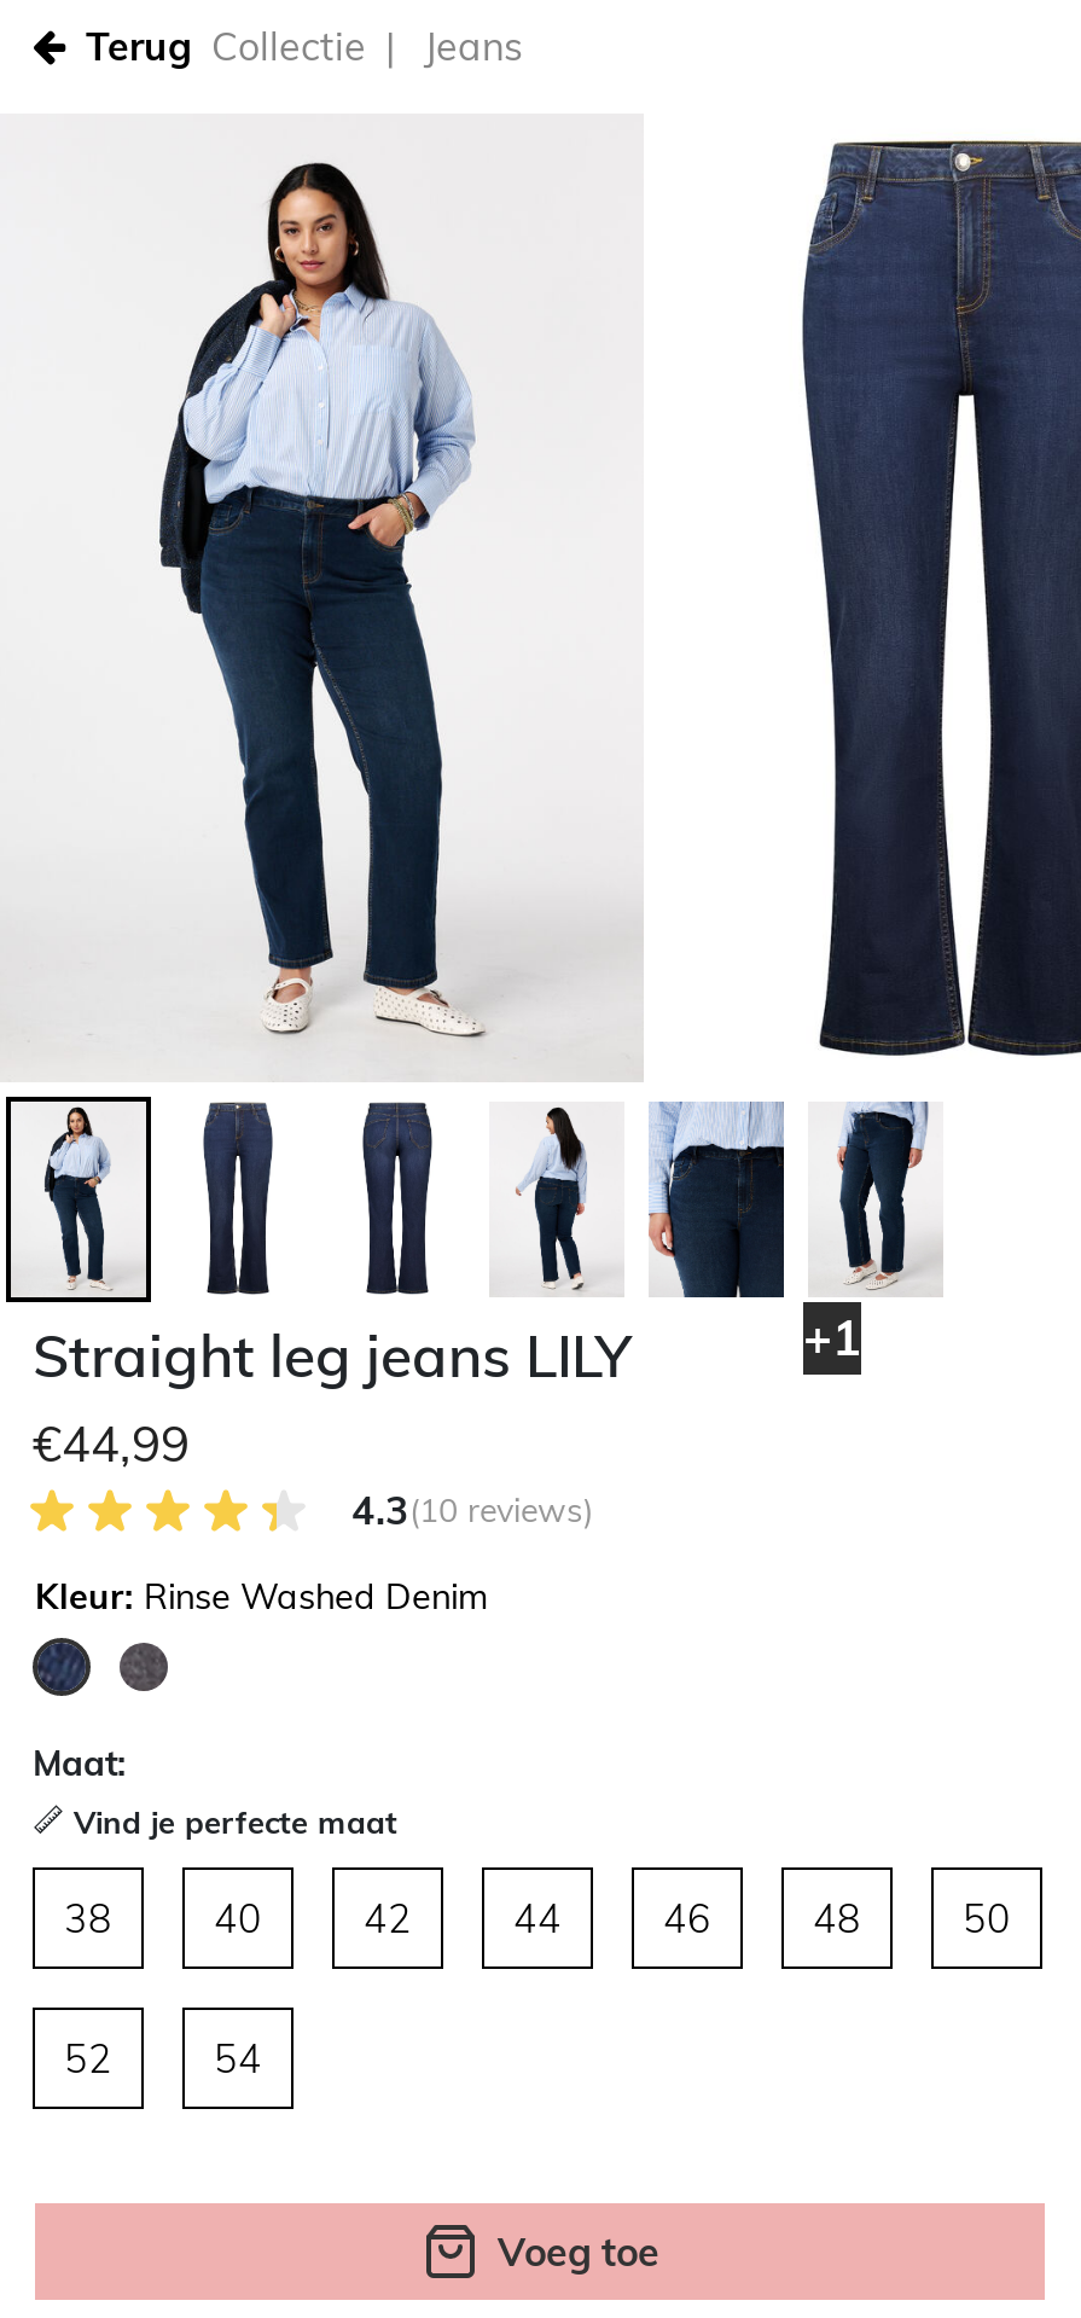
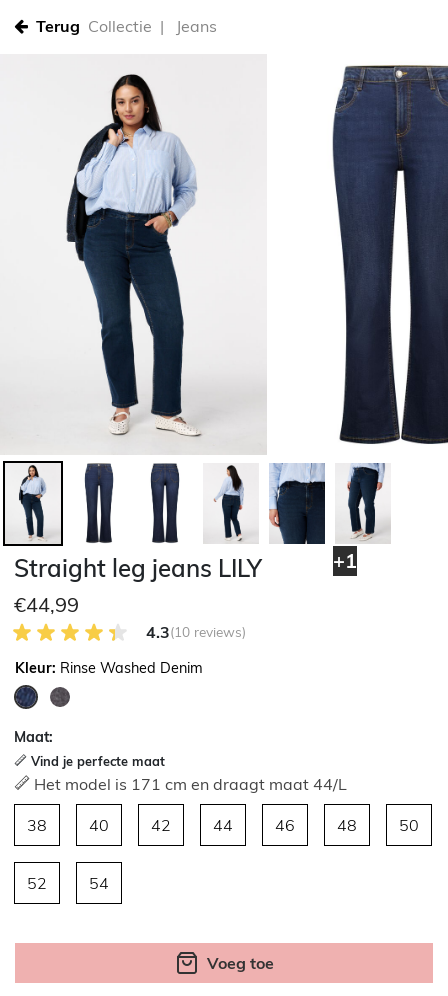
+ Het model is 171 cm en draagt maat 44/L
